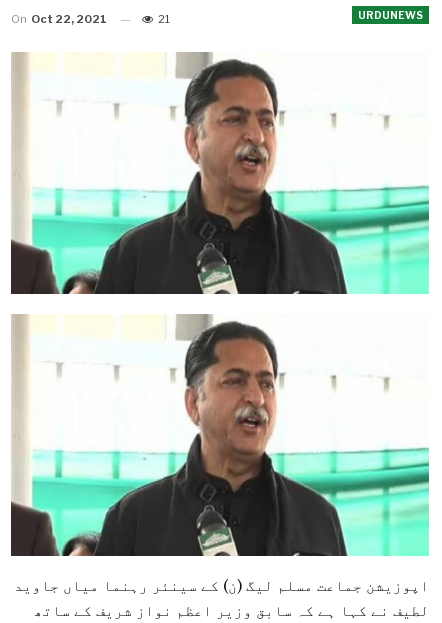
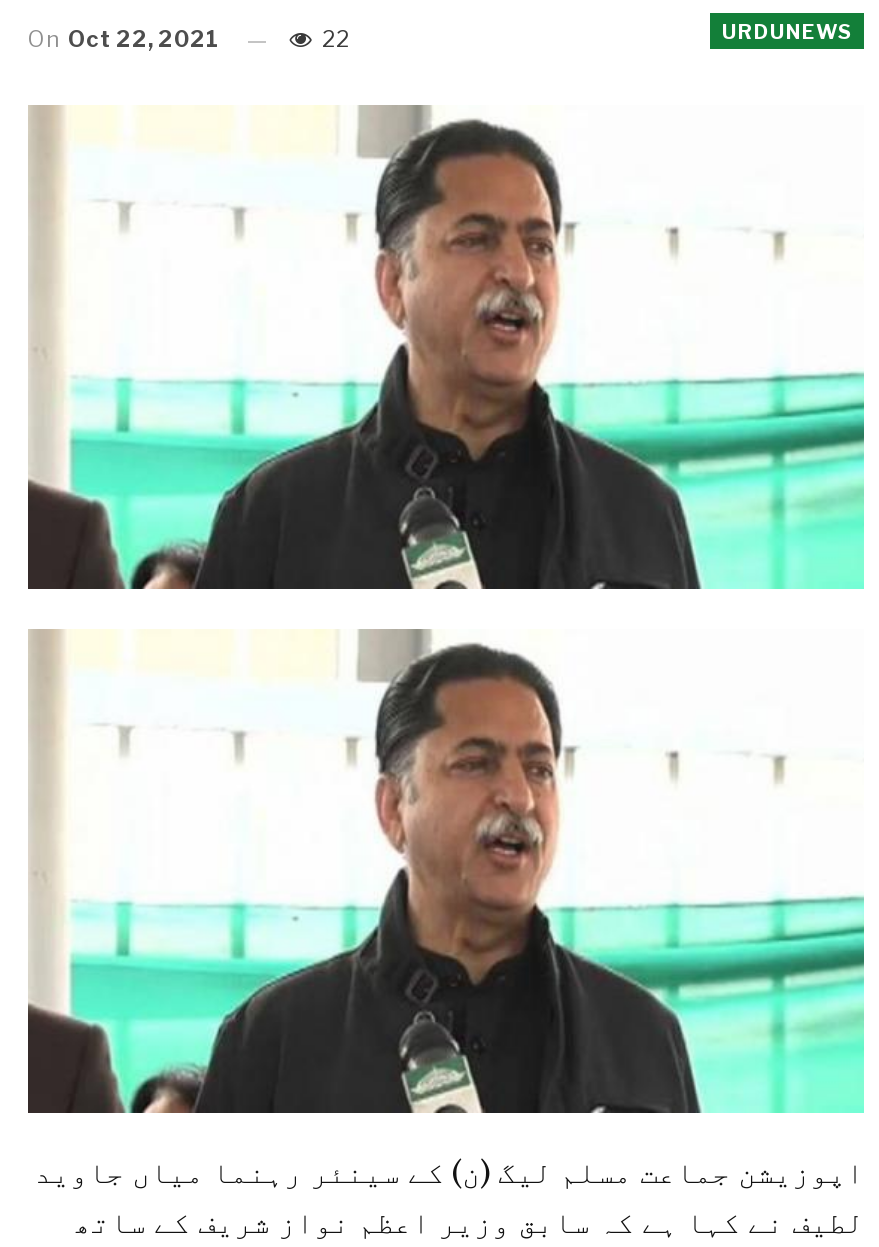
- 21
+ 22
